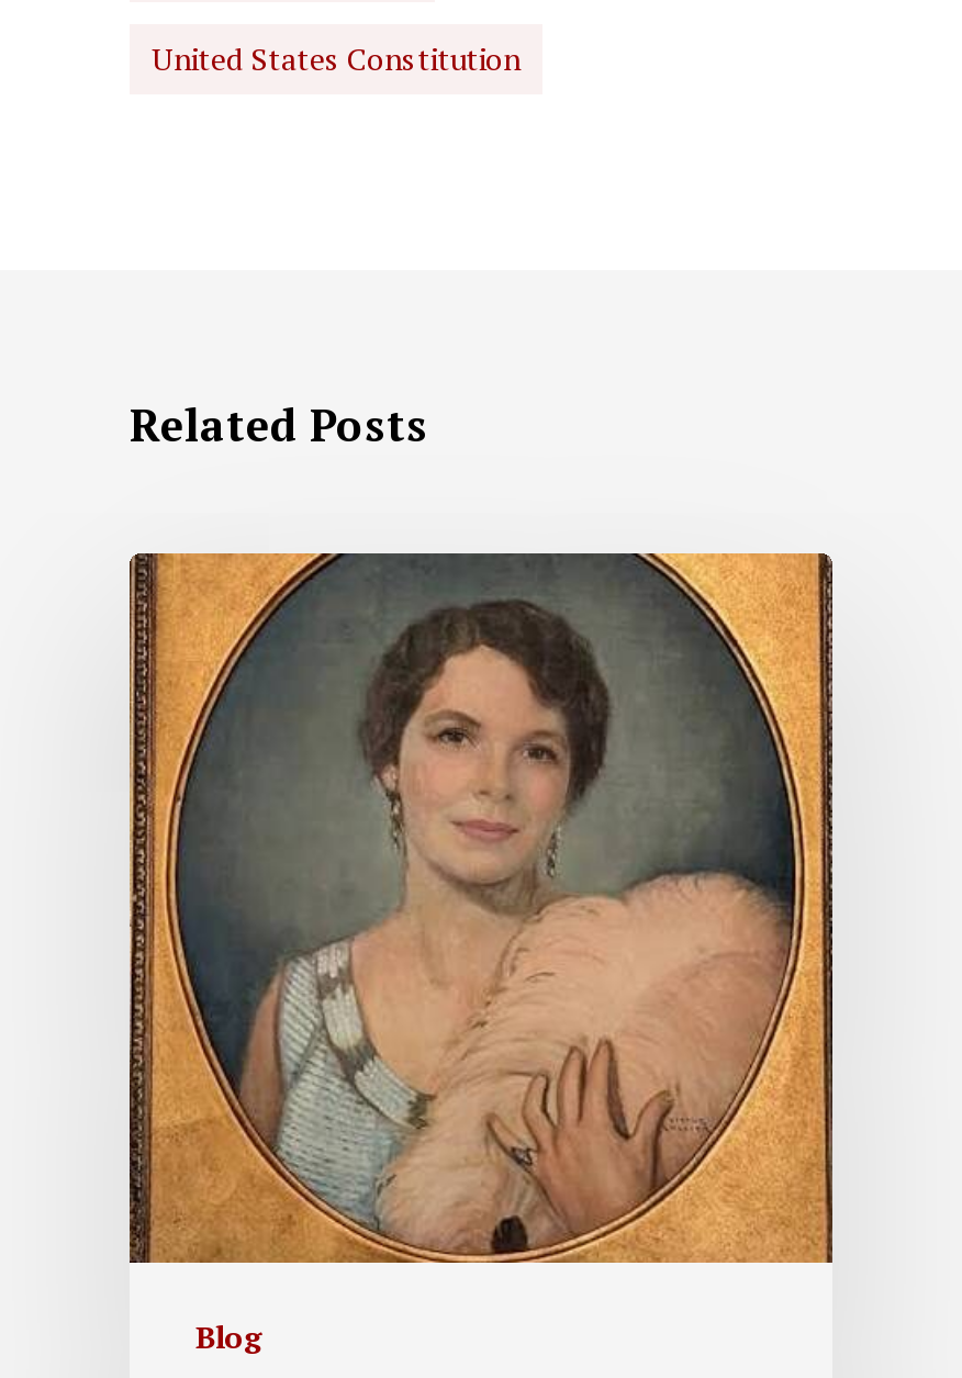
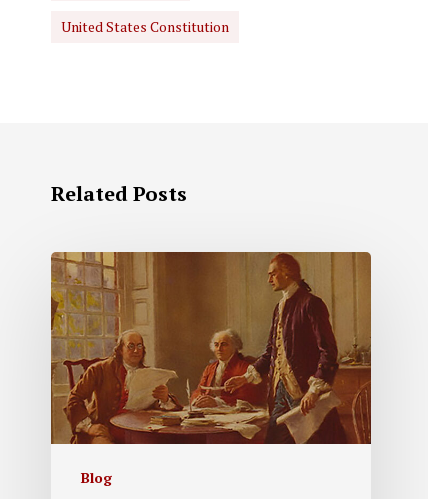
- [image]
+ [image]
